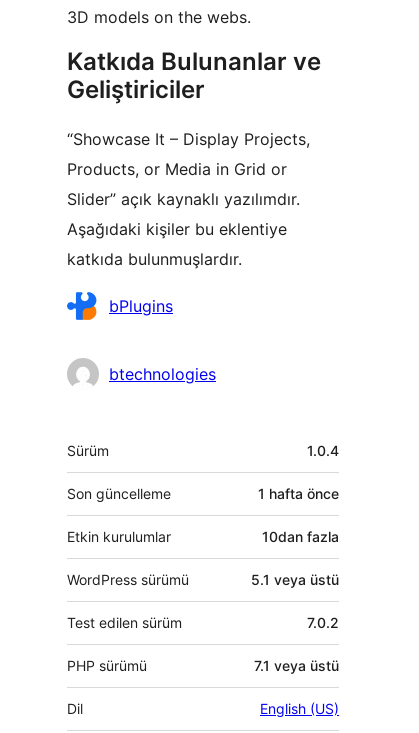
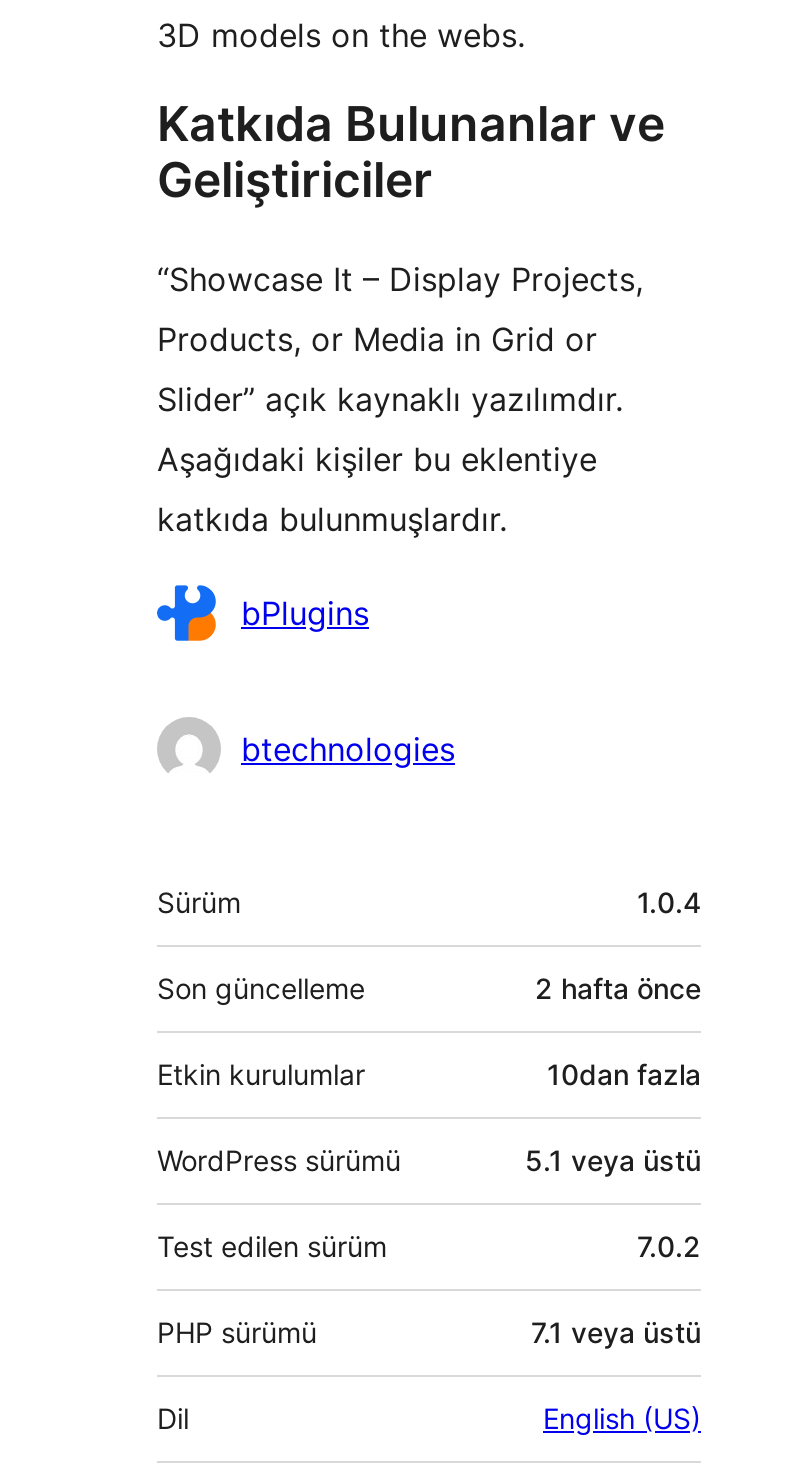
- 1 hafta önce
+ 2 hafta önce
